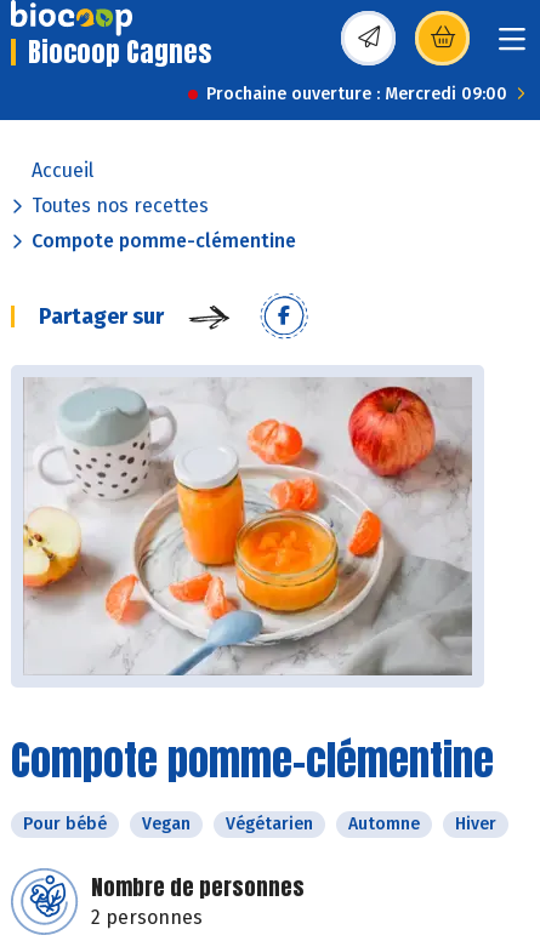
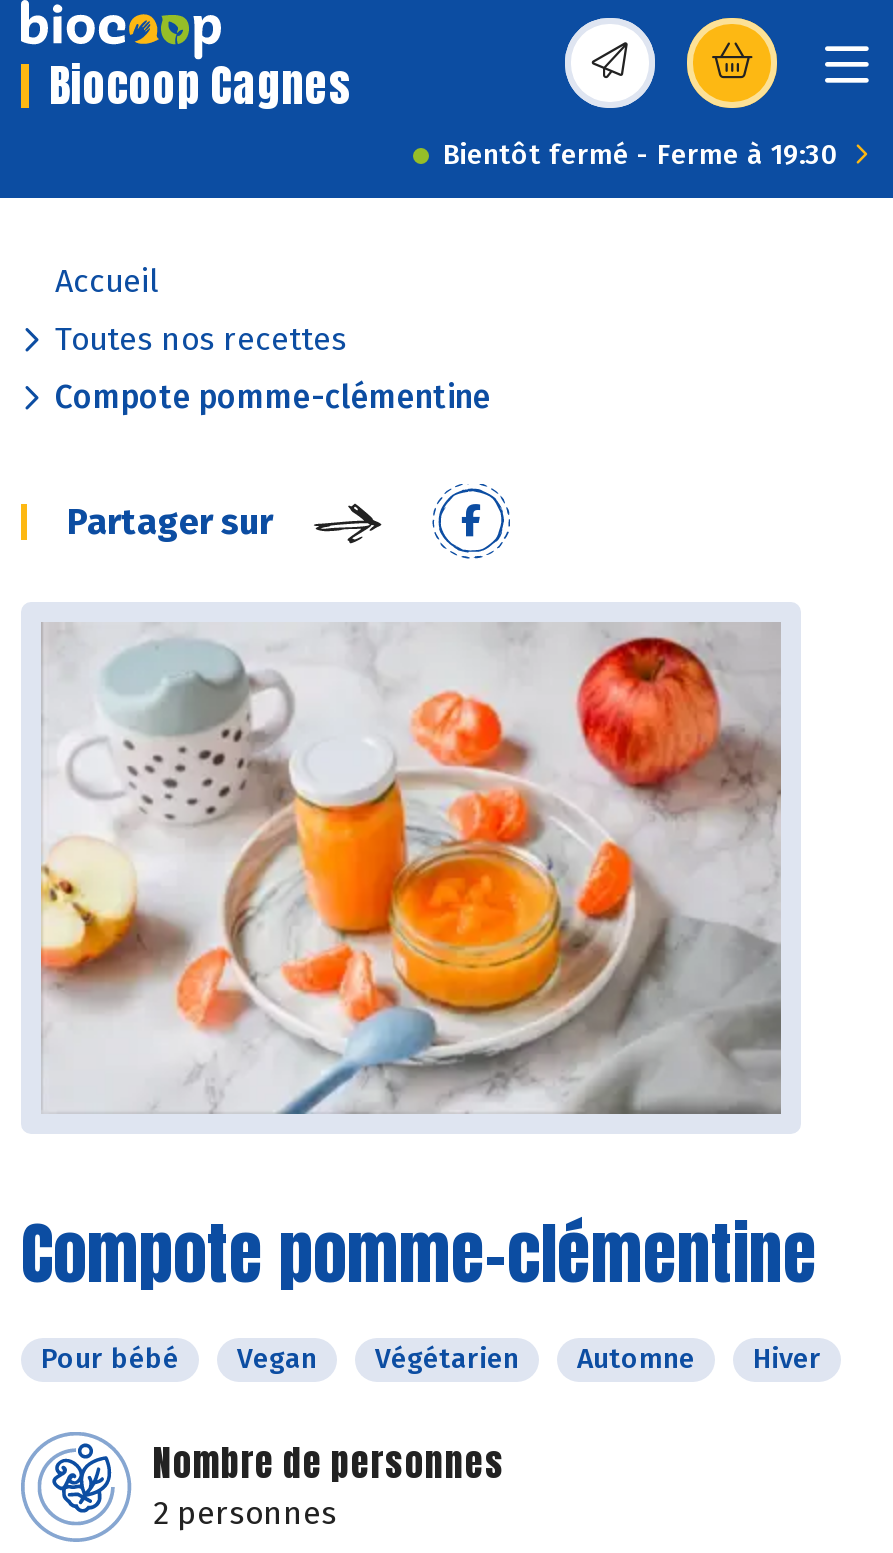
- Prochaine ouverture : Mercredi 09:00
+ Bientôt fermé - Ferme à 19:30
